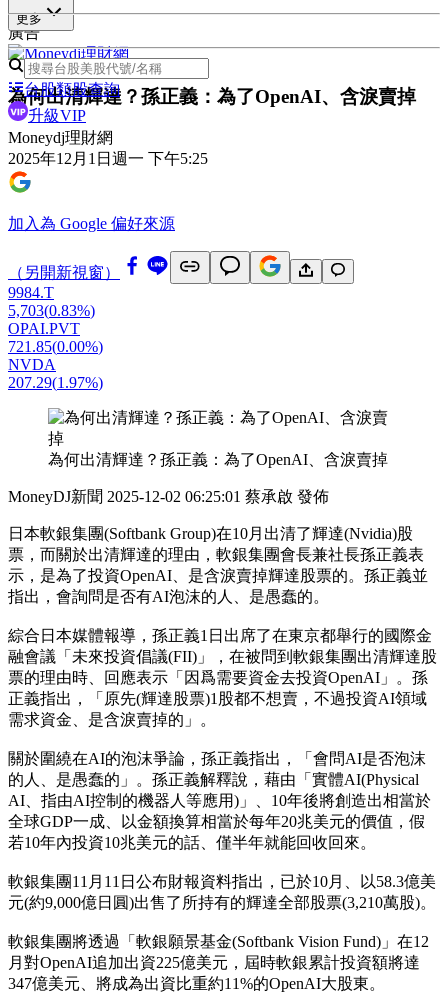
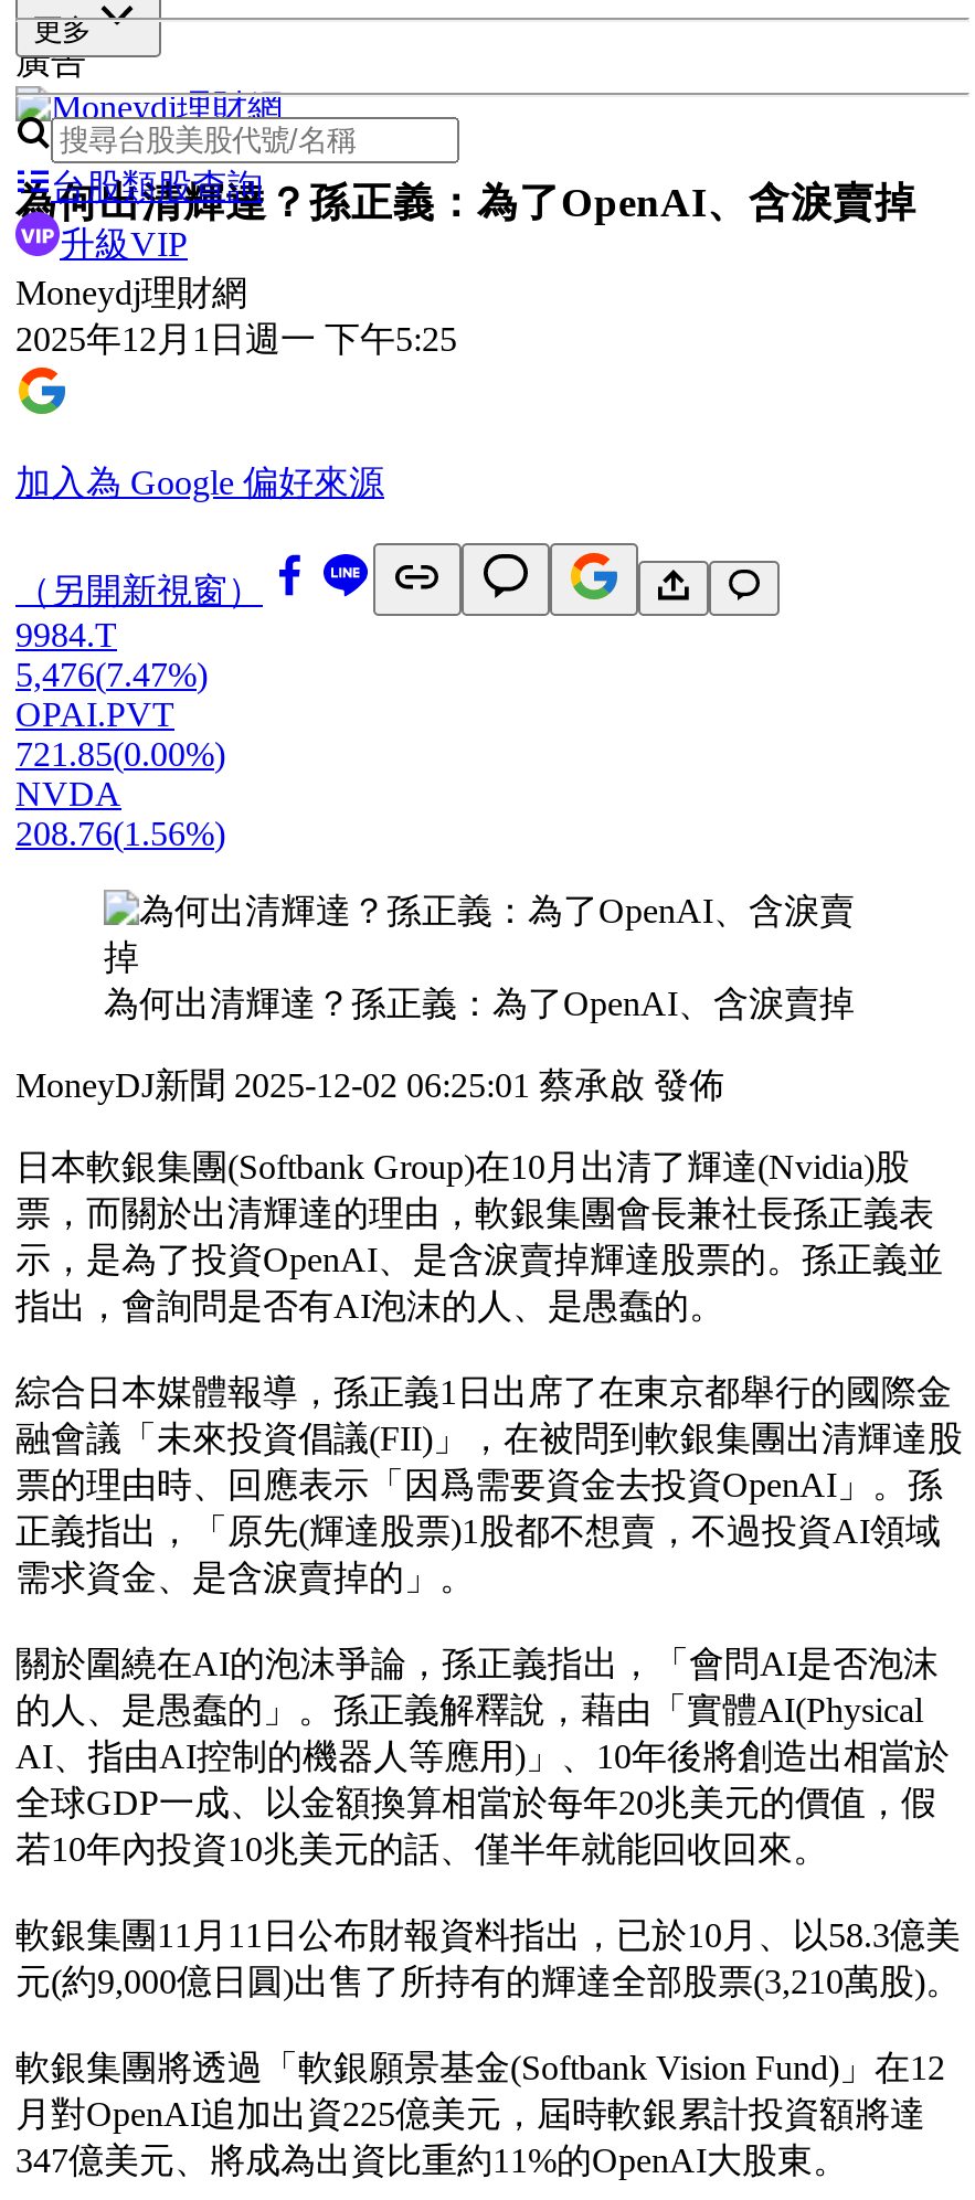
- 5,703(0.83%)
+ 5,476(7.47%)

- 207.29(1.97%)
+ 208.76(1.56%)
